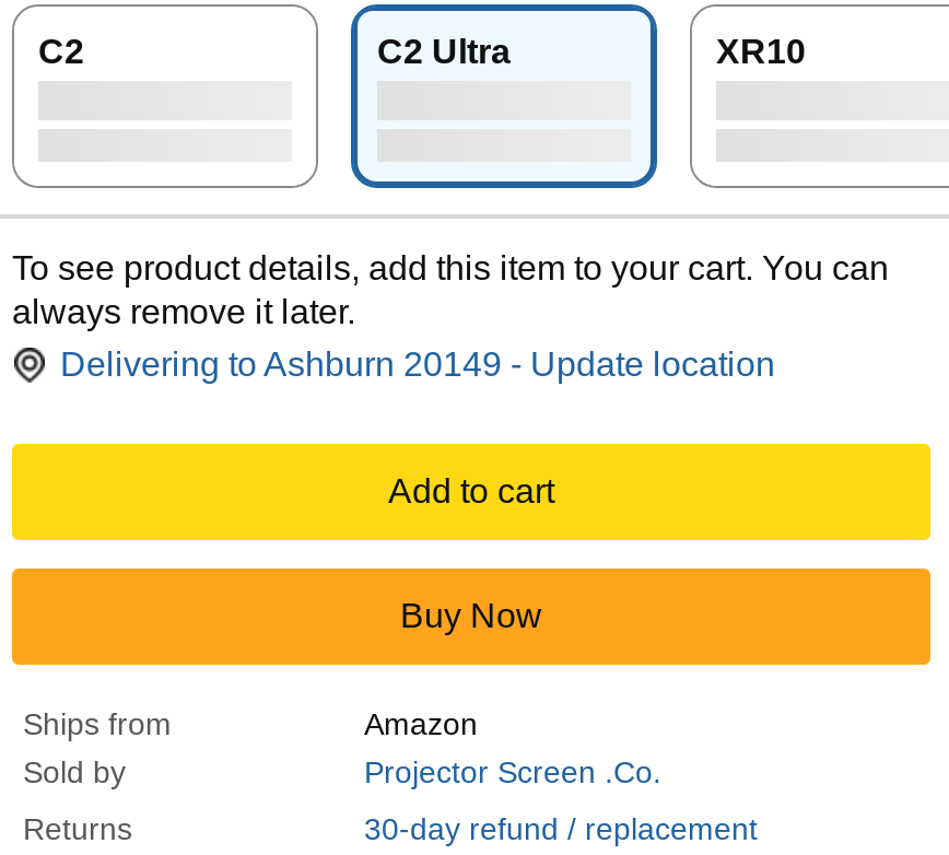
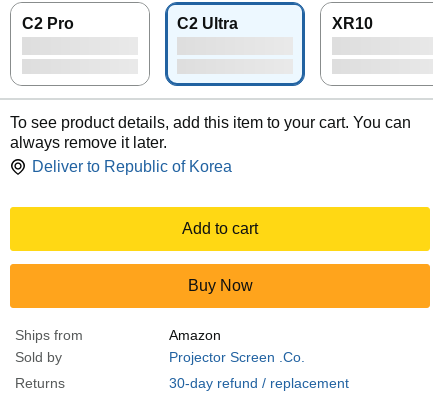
- C2
+ C2 Pro

- Delivering to Ashburn 20149 - Update location
+ Deliver to Republic of Korea
